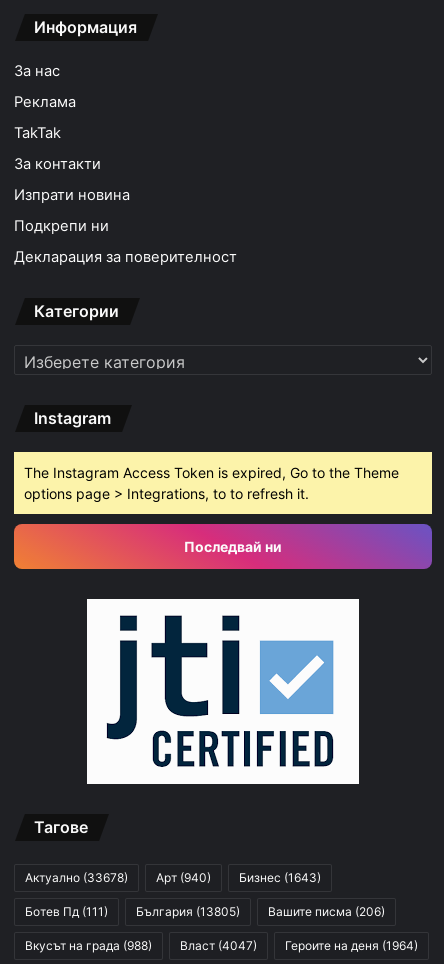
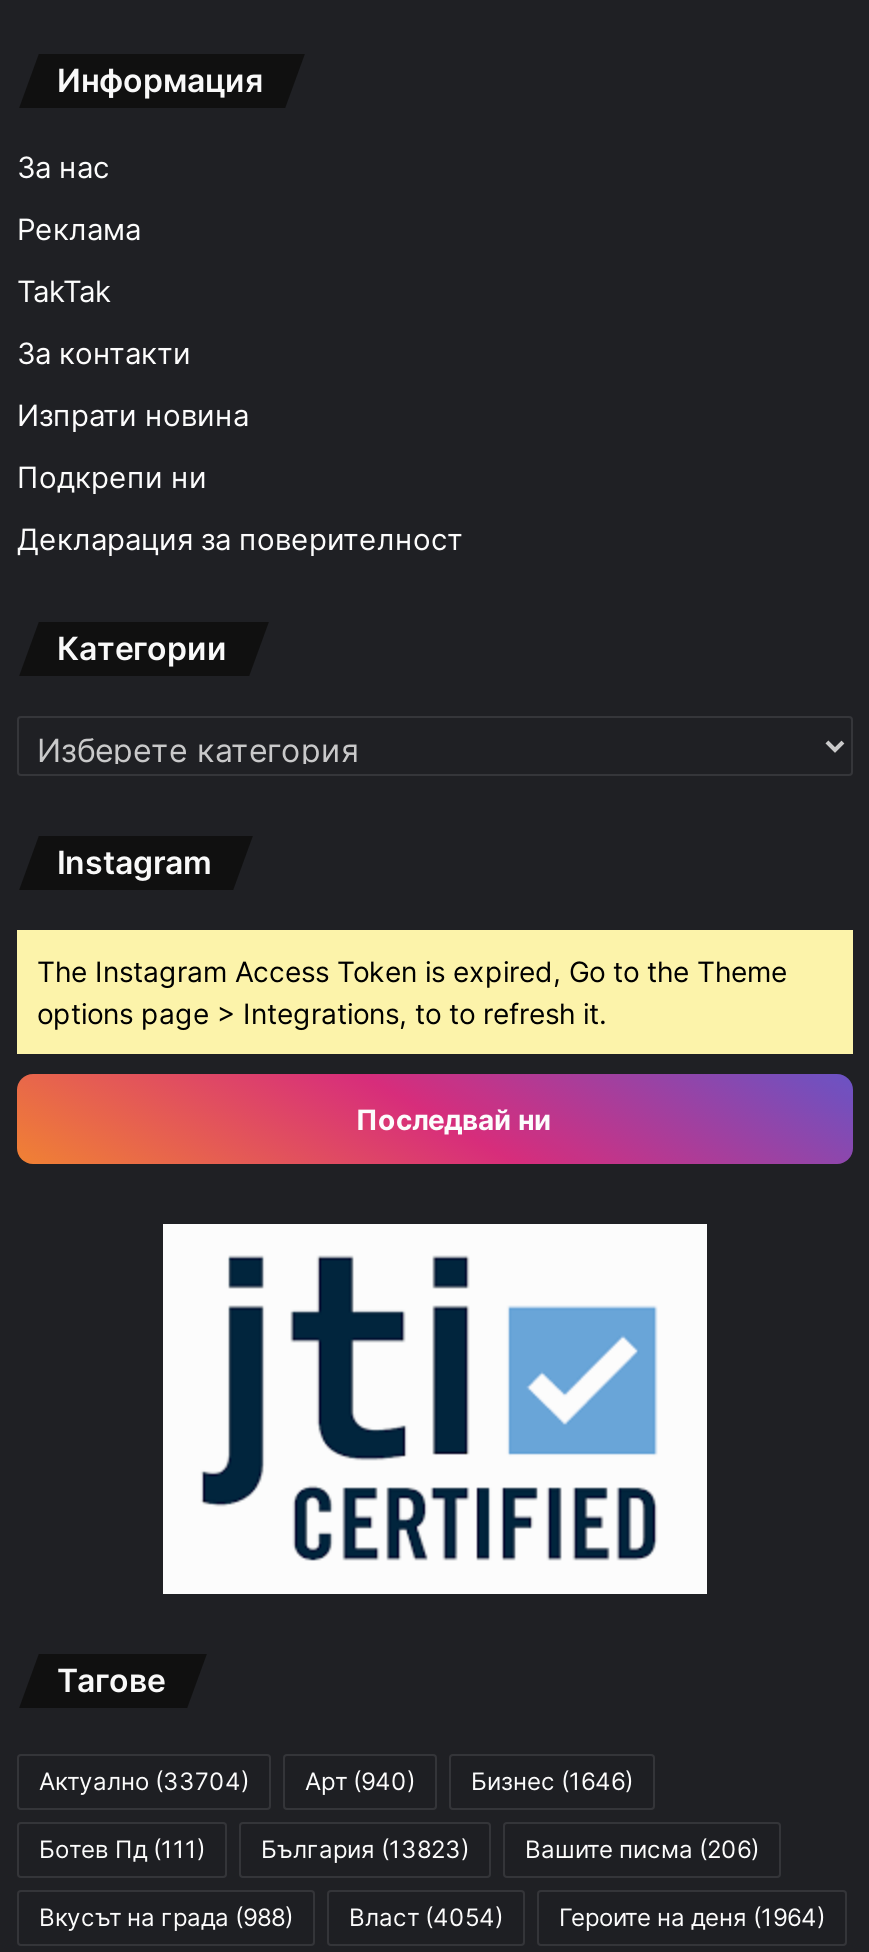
- Актуално (33678)
+ Актуално (33704)

- Бизнес (1643)
+ Бизнес (1646)

- Ботев Пд (111) България (13805) Вашите писма (206)
+ Ботев Пд (111) България (13823) Вашите писма (206)

- Вкусът на града (988) Власт (4047) Героите на деня (1964)
+ Вкусът на града (988) Власт (4054) Героите на деня (1964)
